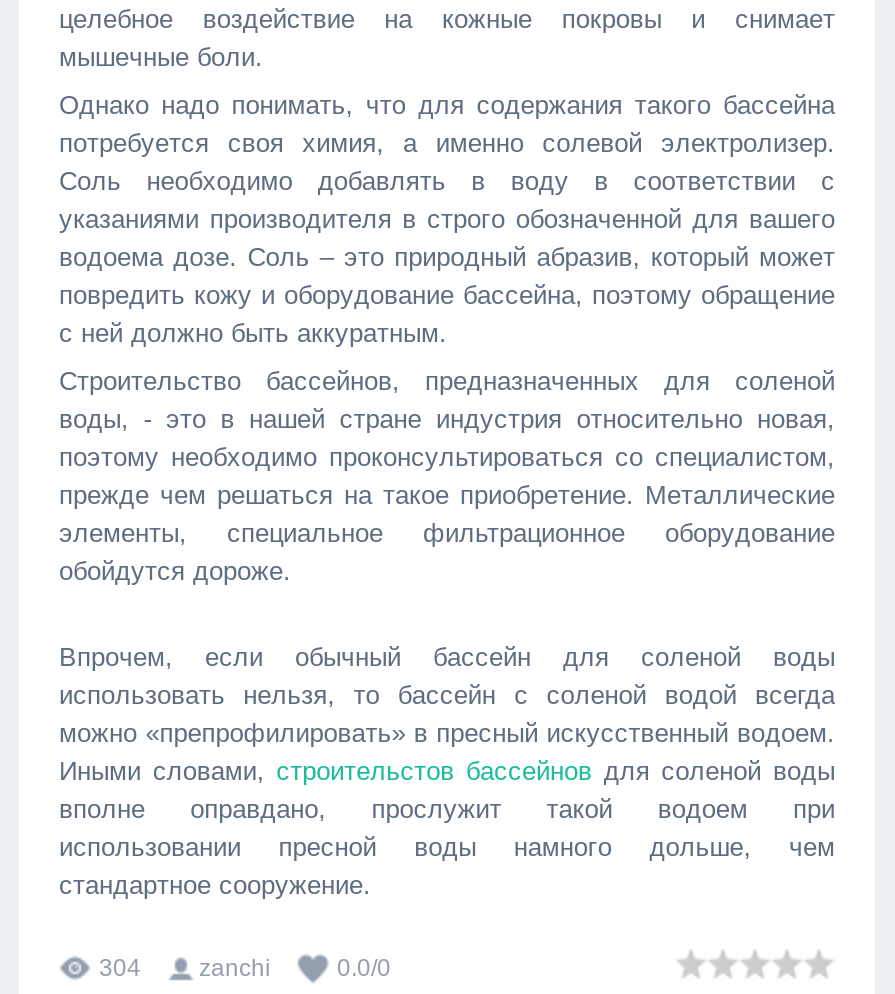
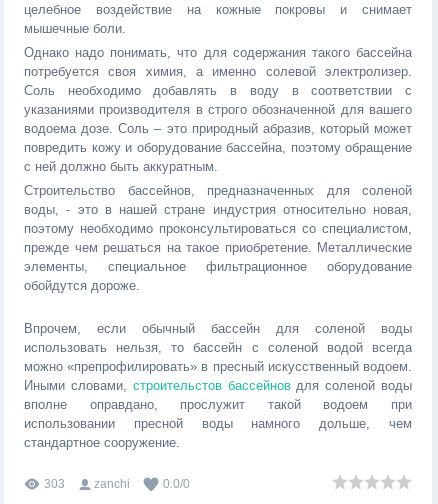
- 304
+ 303
